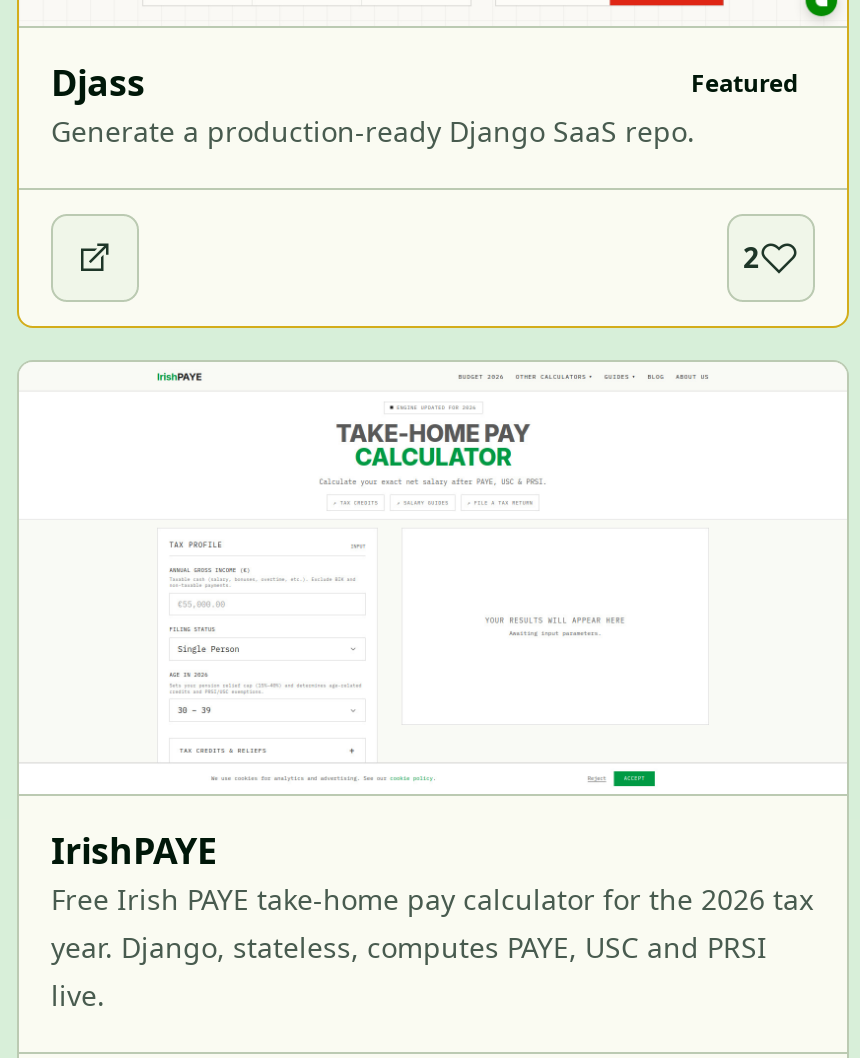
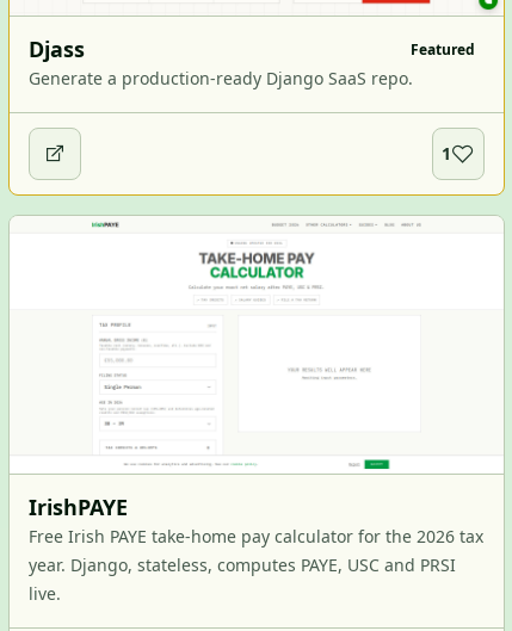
- 2
+ 1
